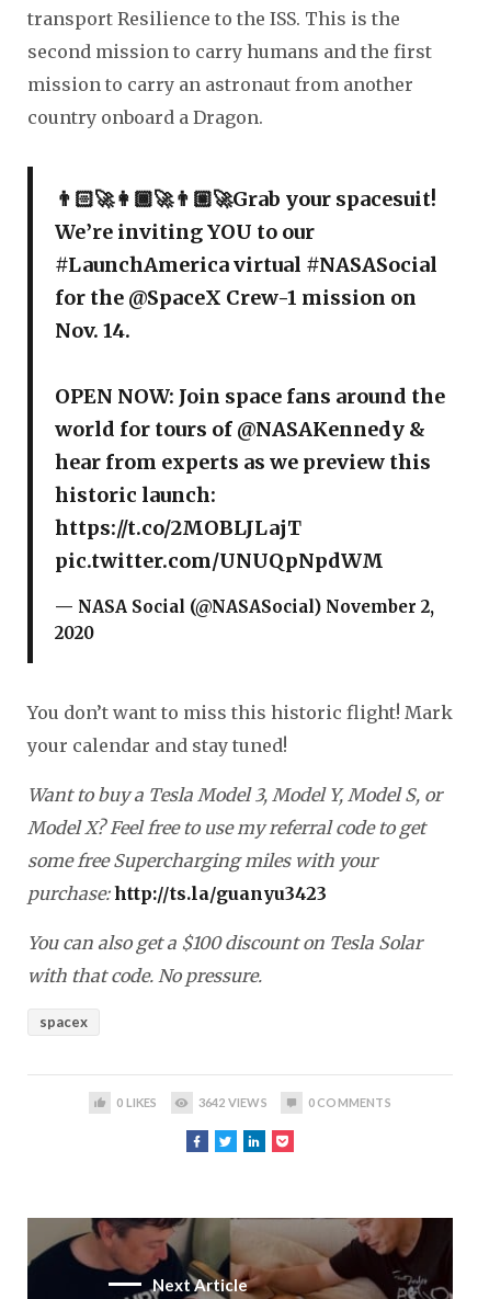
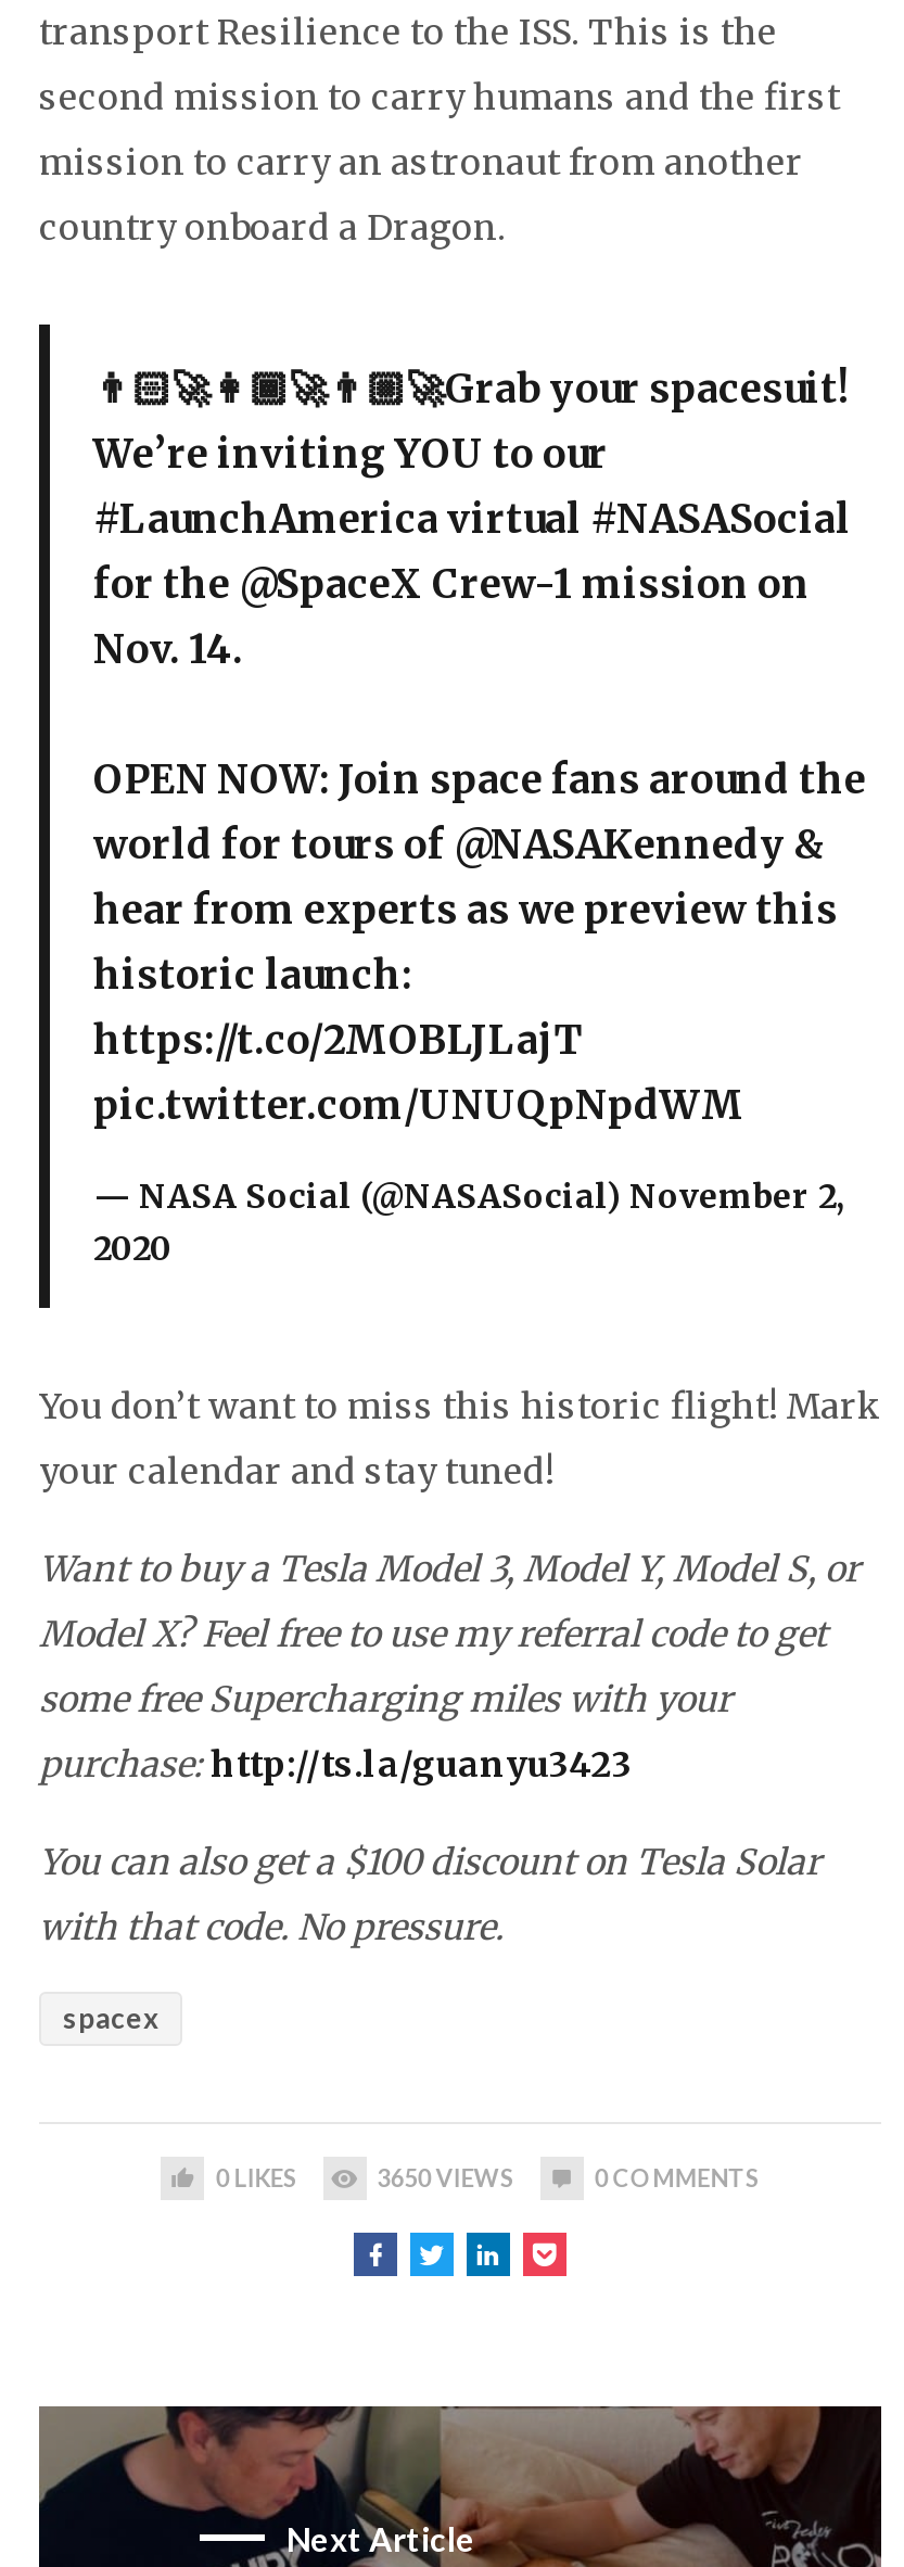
- 3642 VIEWS
+ 3650 VIEWS
